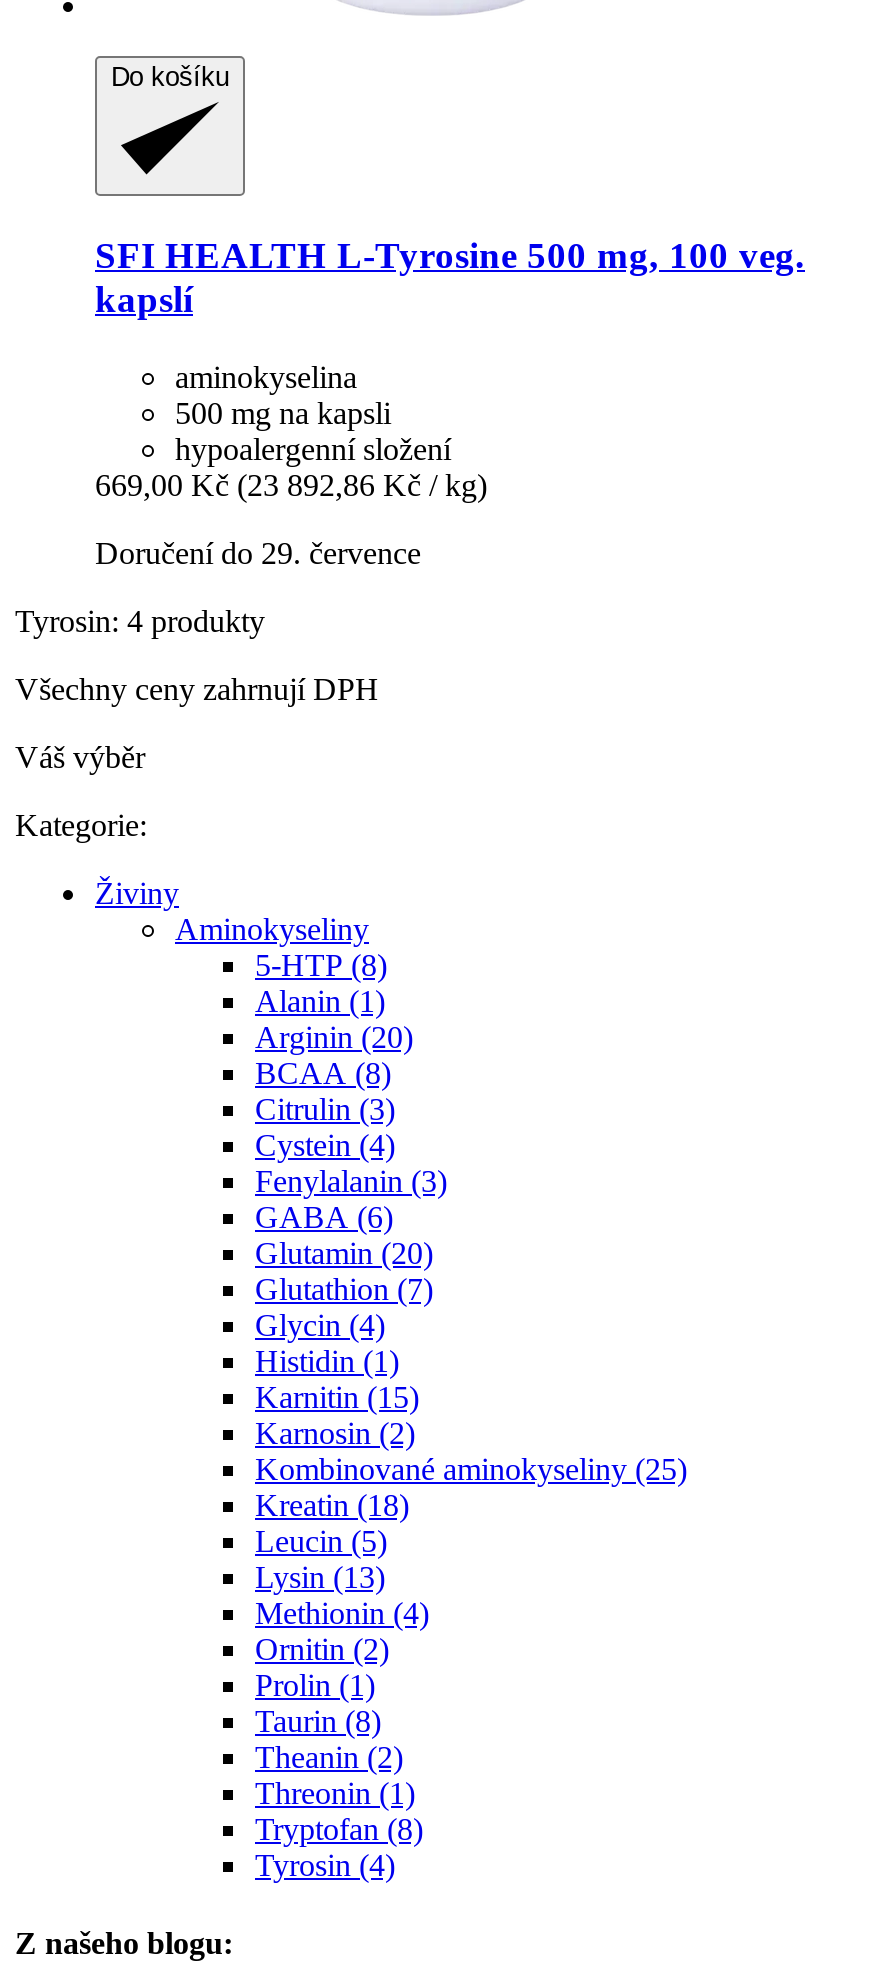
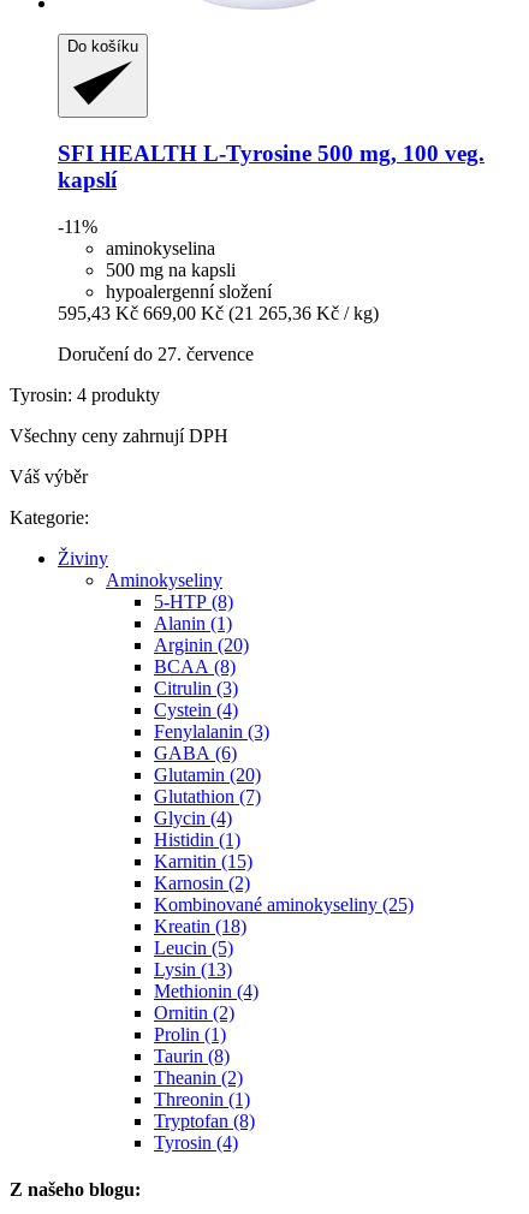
+ -11%

- 669,00 Kč (23 892,86 Kč / kg)
+ 595,43 Kč 669,00 Kč (21 265,36 Kč / kg)

- Doručení do 29. července
+ Doručení do 27. července
